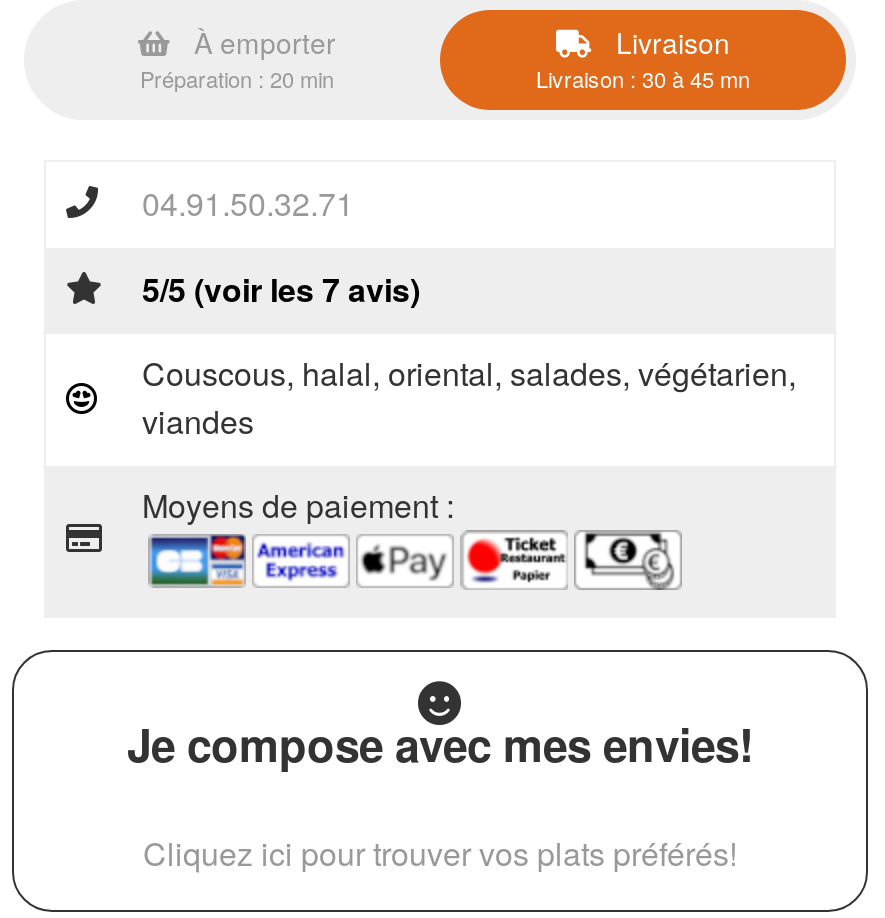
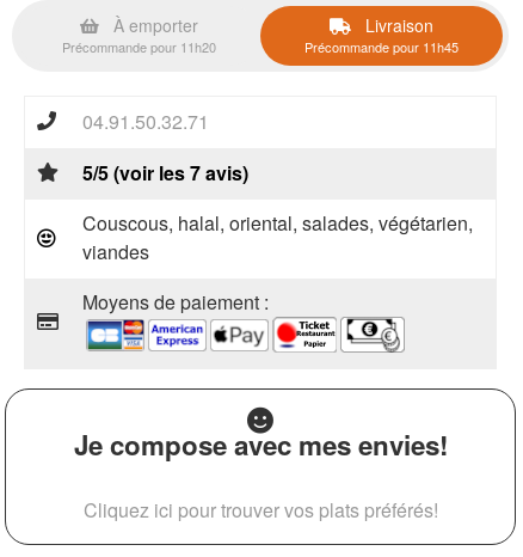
- Préparation : 20 min
+ Précommande pour 11h20

- Livraison : 30 à 45 mn
+ Précommande pour 11h45
